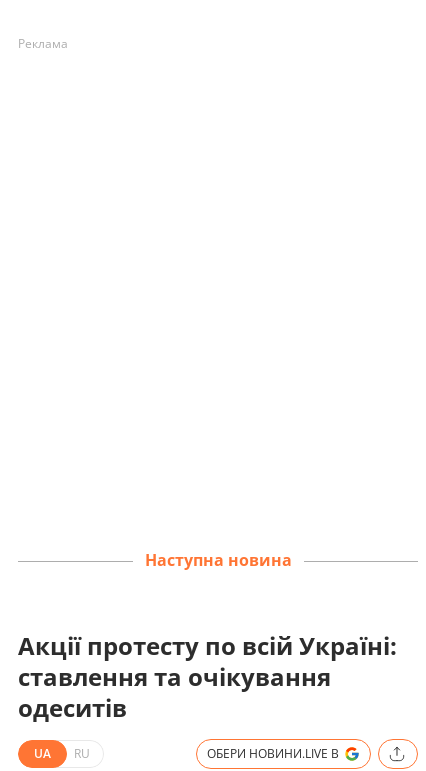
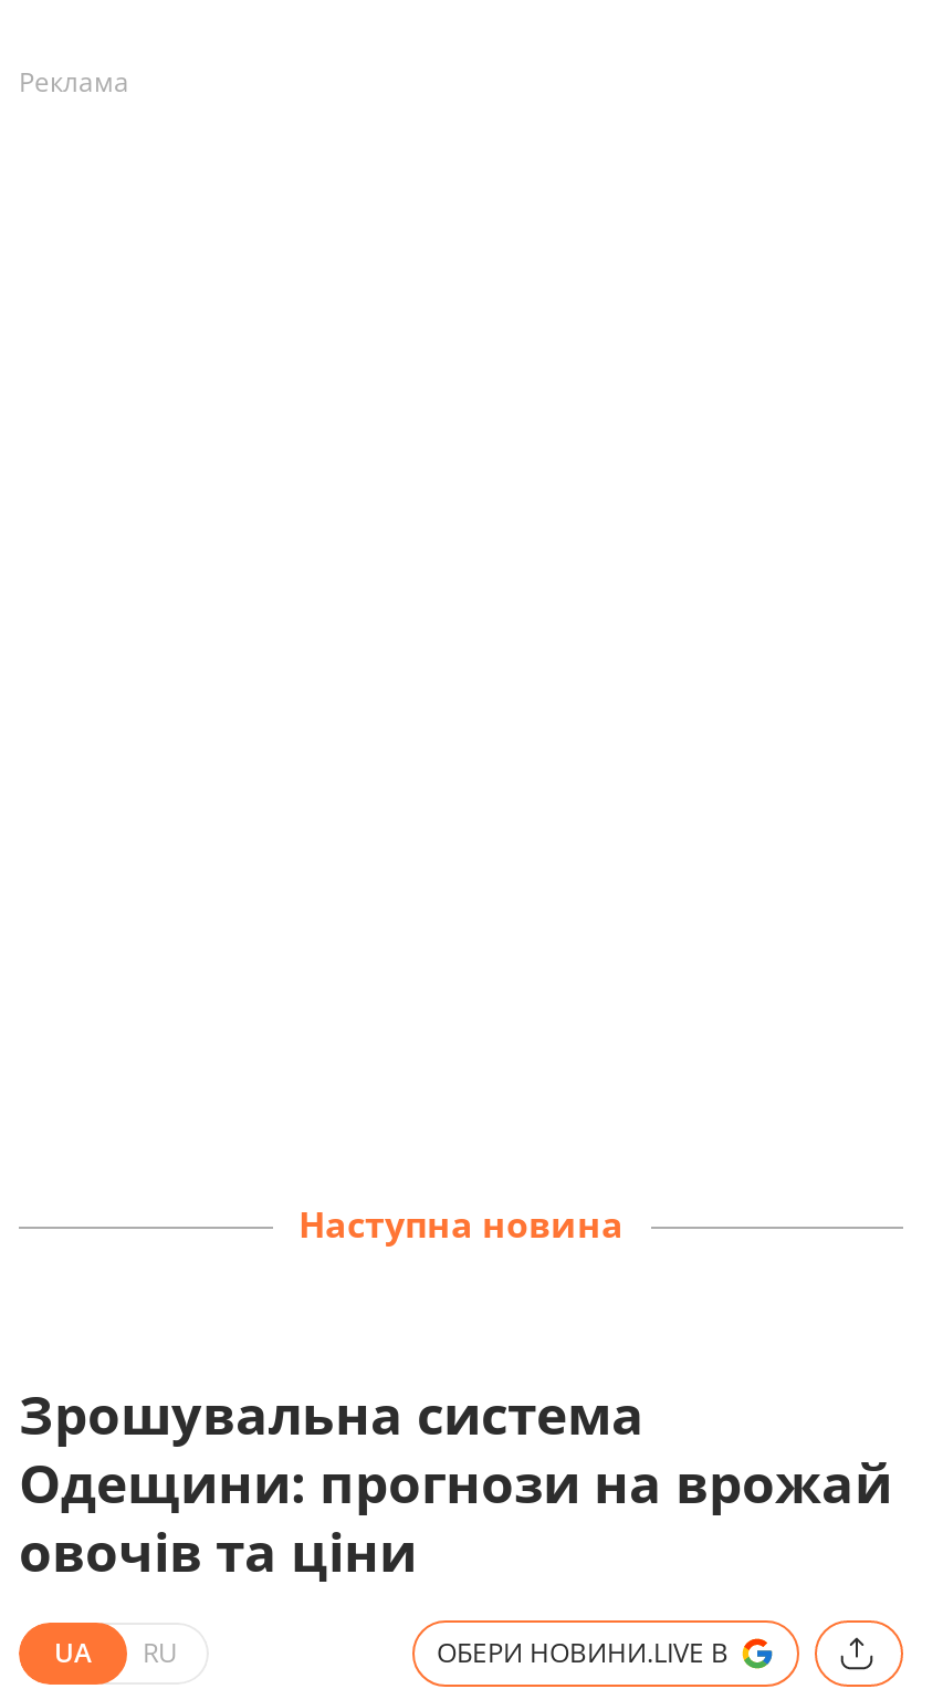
- Акції протесту по всій Україні:
- ставлення та очікування
- одеситів
+ Зрошувальна система
+ Одещини: прогнози на врожай
+ овочів та ціни
